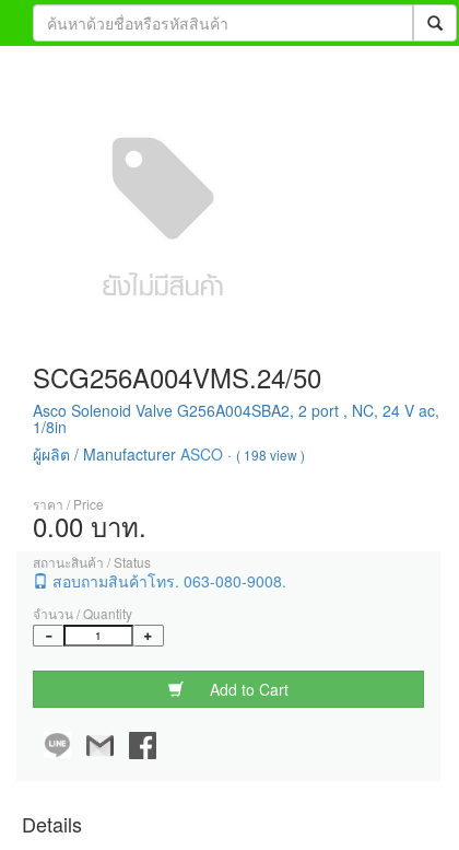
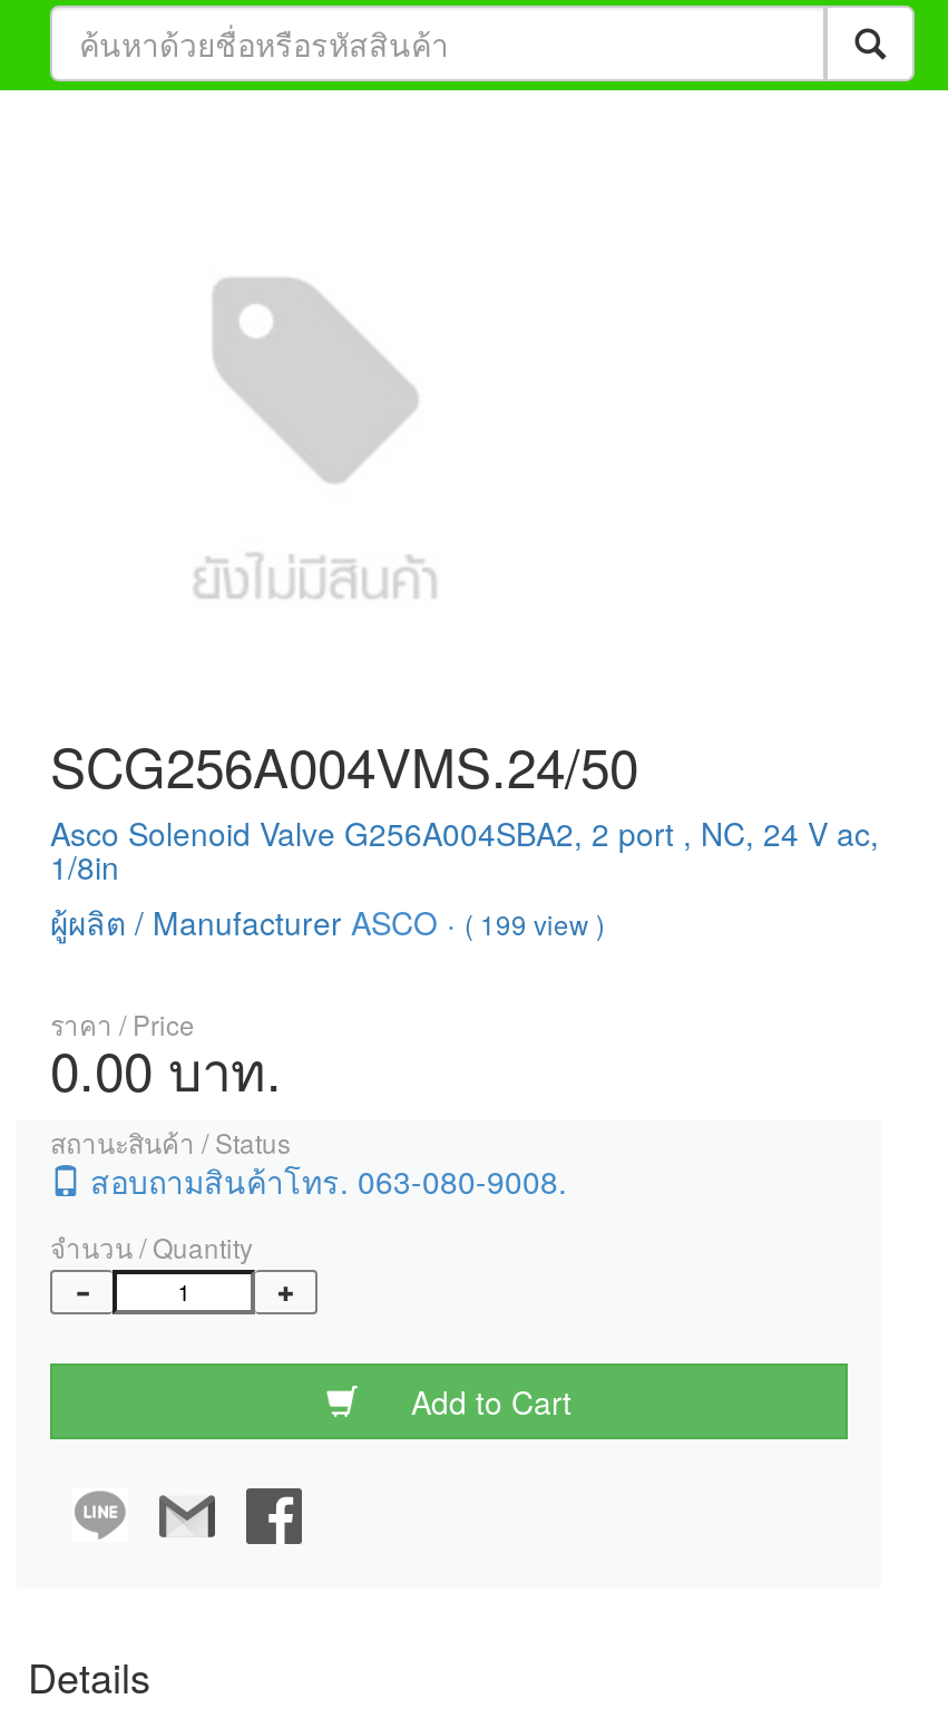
- ผู้ผลิต / Manufacturer ASCO · ( 198 view )
+ ผู้ผลิต / Manufacturer ASCO · ( 199 view )
